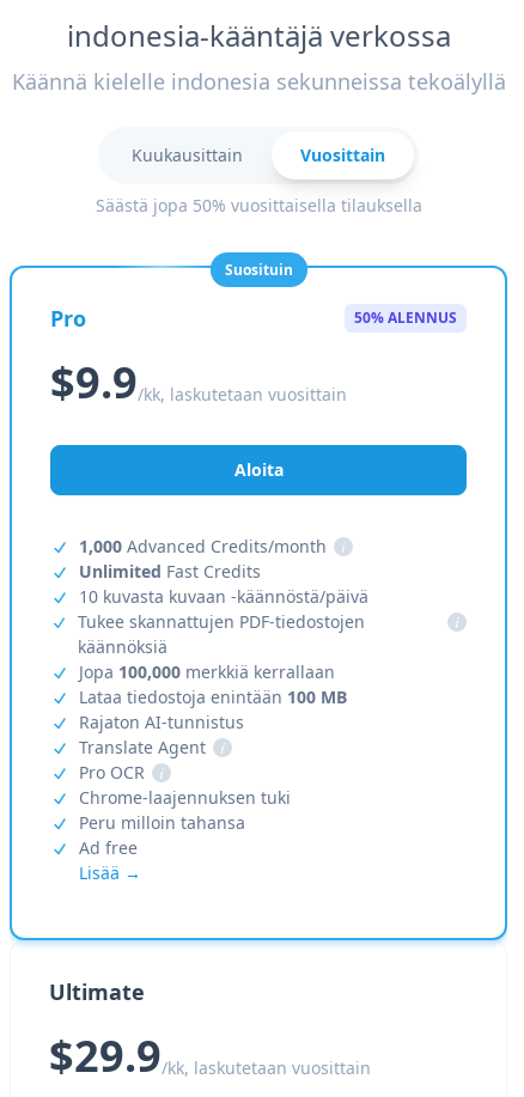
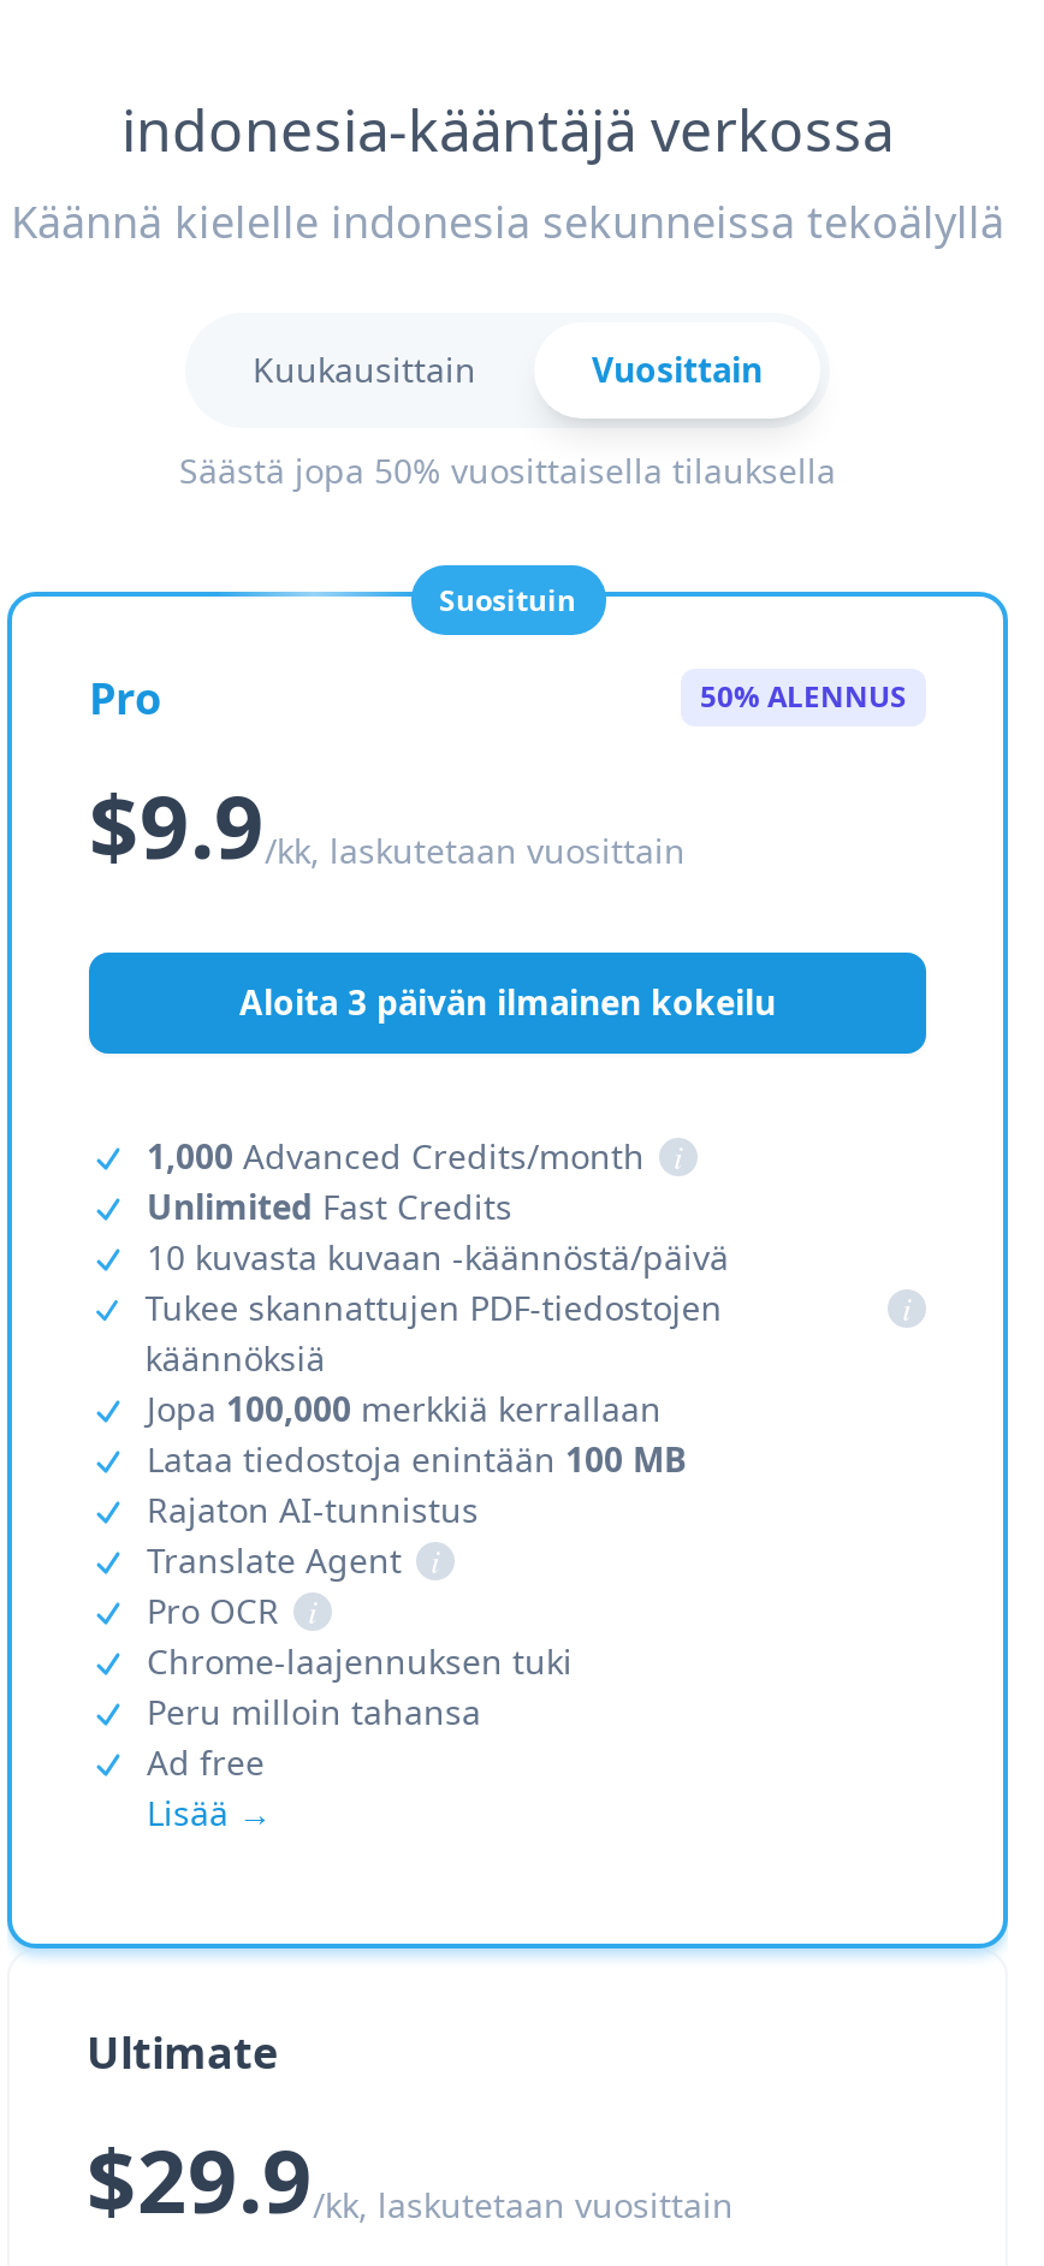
- Aloita
+ Aloita 3 päivän ilmainen kokeilu
